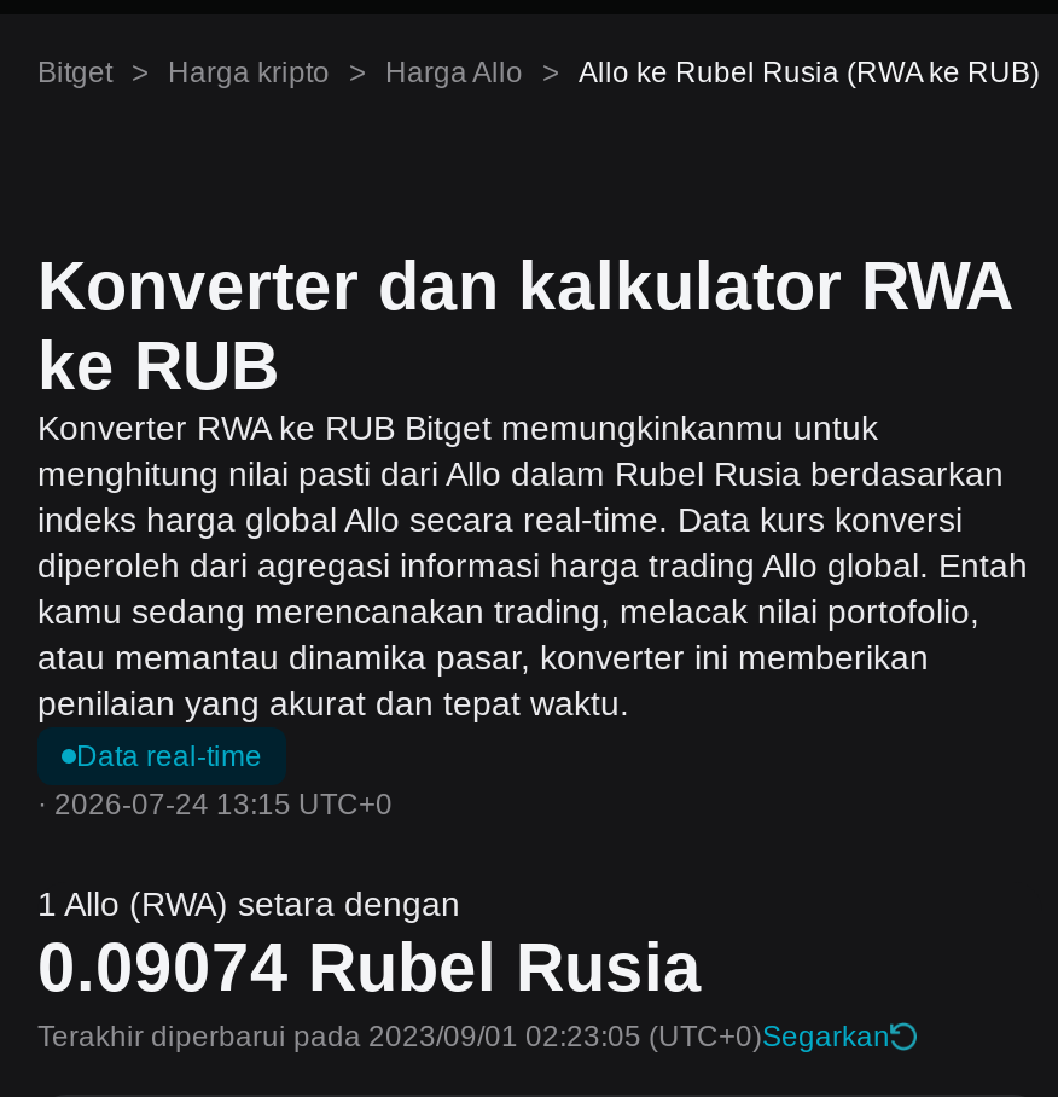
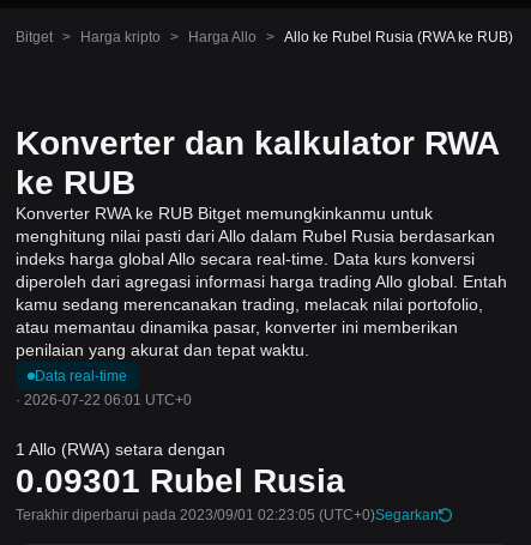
- · 2026-07-24 13:15 UTC+0
+ · 2026-07-22 06:01 UTC+0

- 0.09074 Rubel Rusia
+ 0.09301 Rubel Rusia
